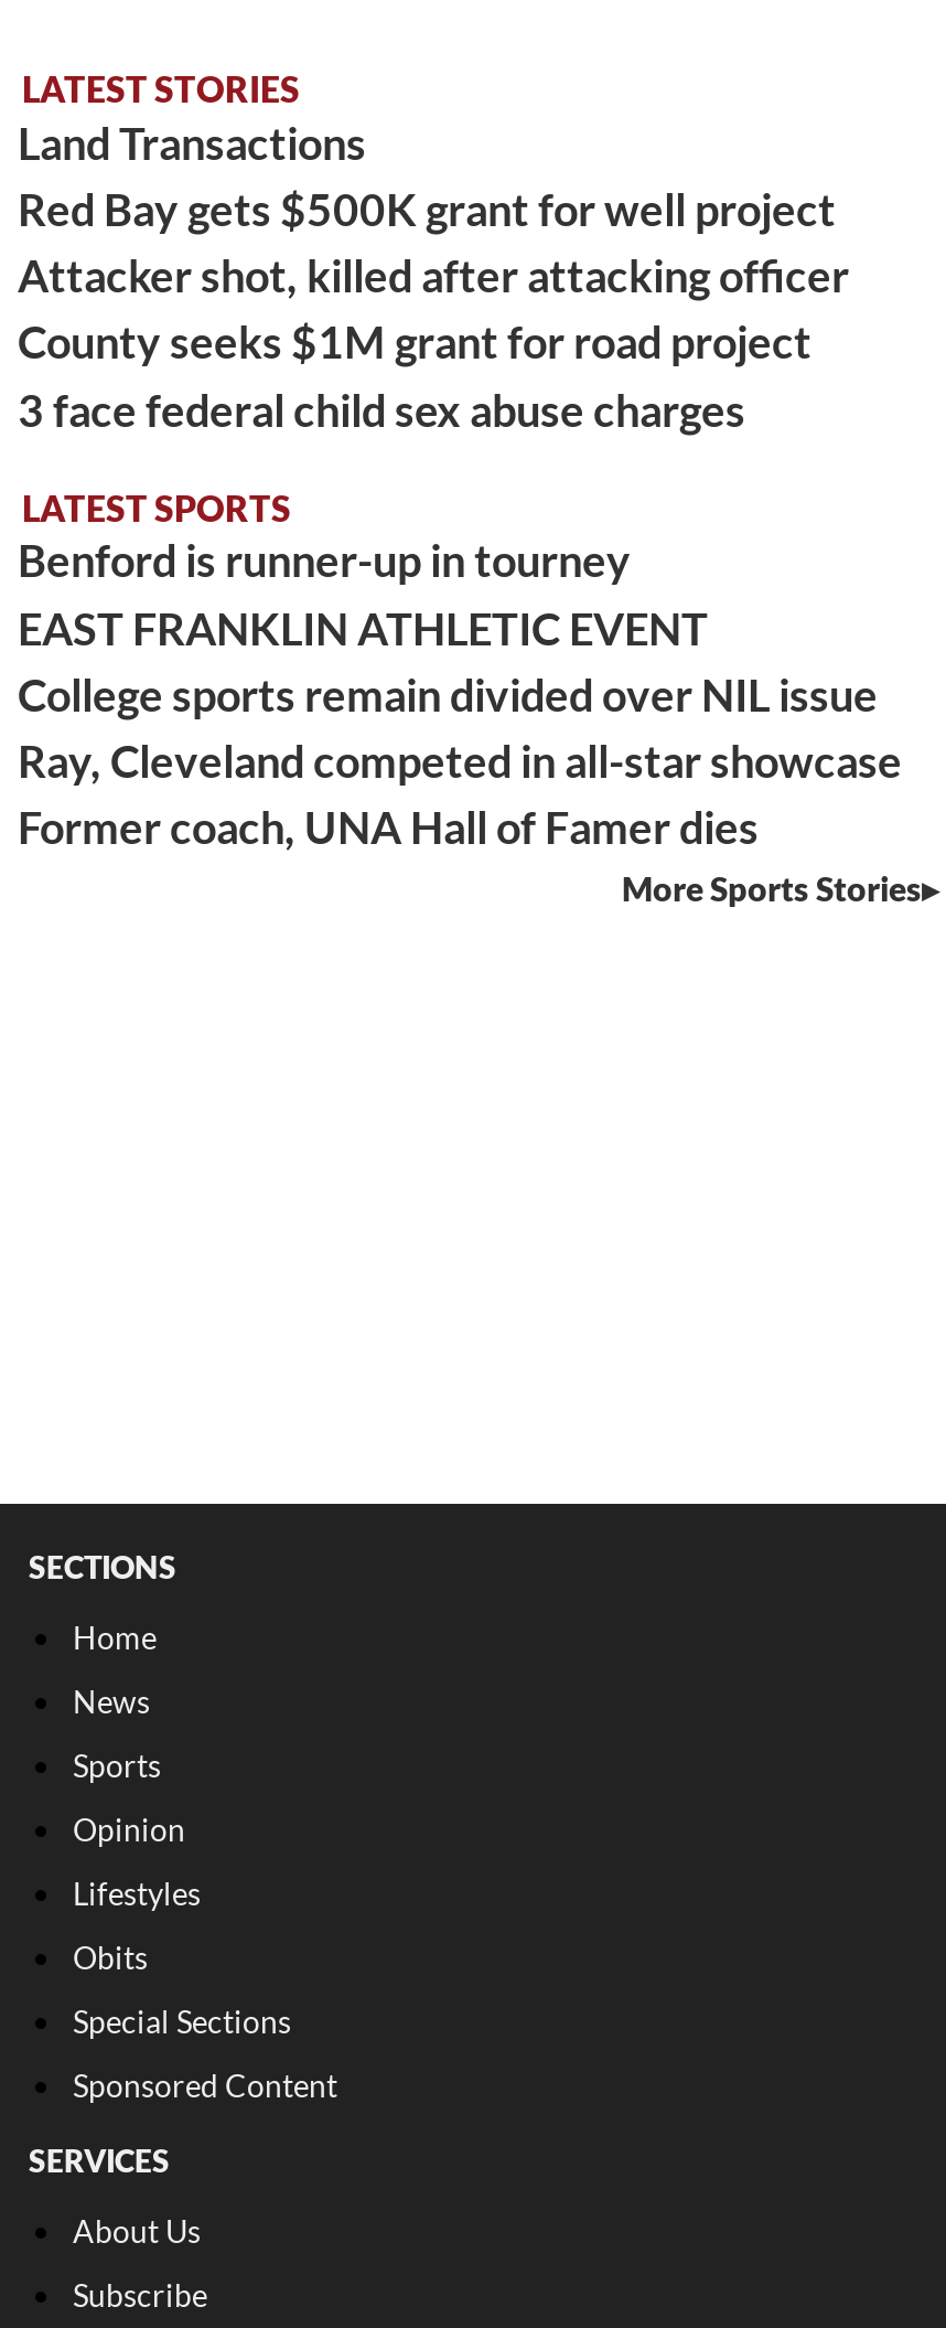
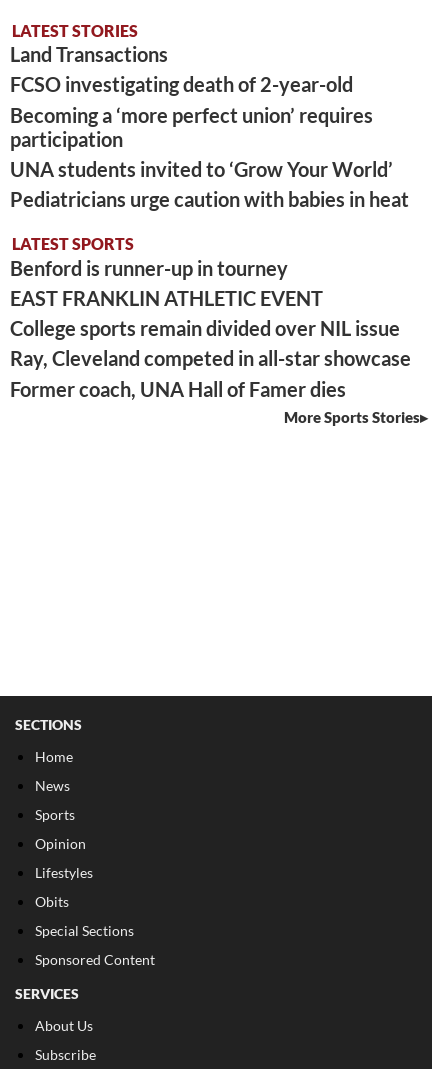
- Red Bay gets $500K grant for well project
- Attacker shot, killed after attacking officer
- County seeks $1M grant for road project
- 3 face federal child sex abuse charges
+ FCSO investigating death of 2-year-old
+ Becoming a ‘more perfect union’ requires
+ participation
+ UNA students invited to ‘Grow Your World’
+ Pediatricians urge caution with babies in heat
